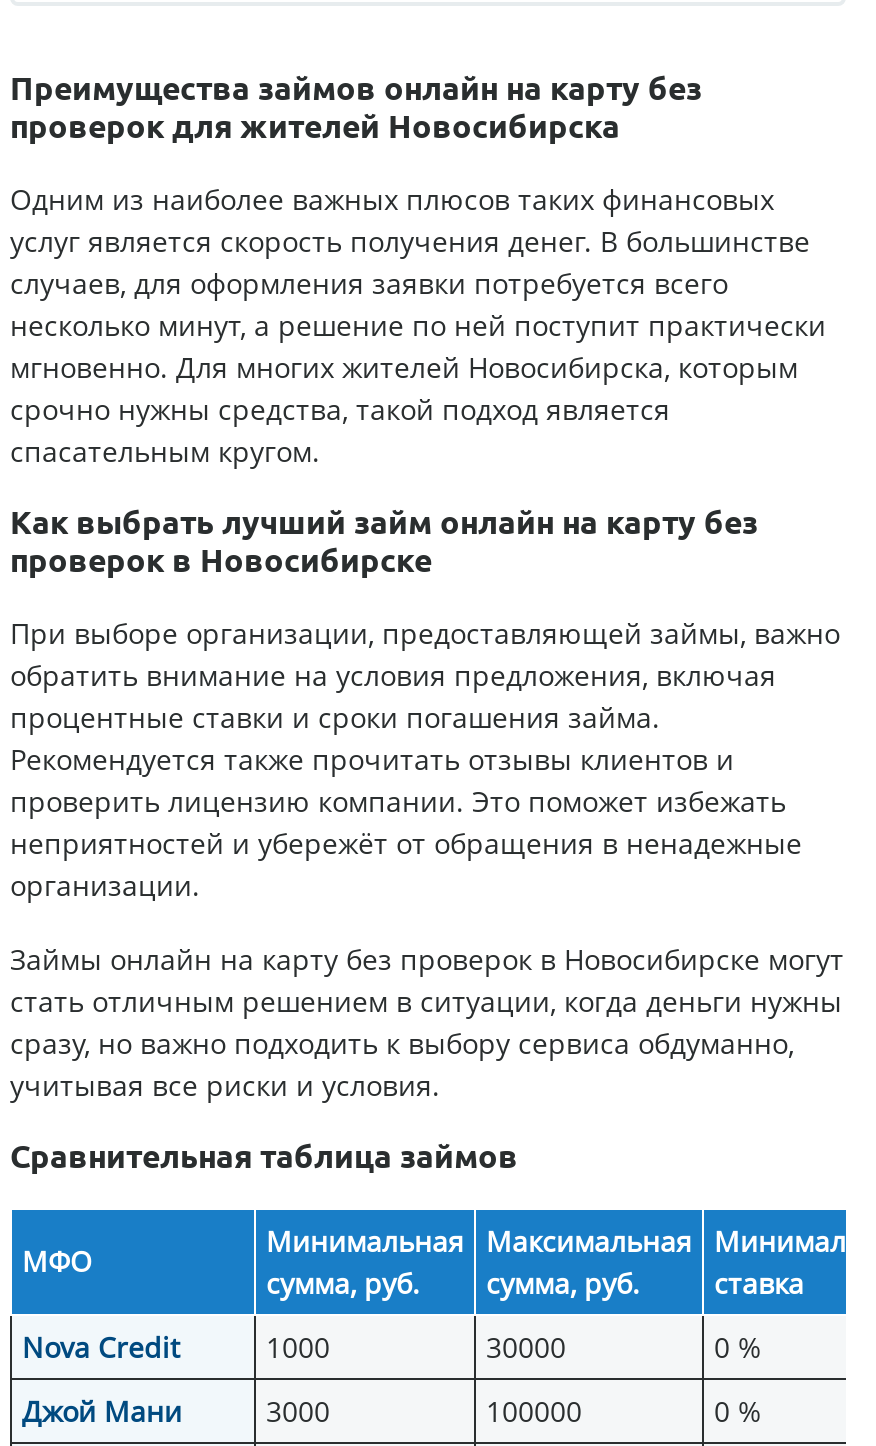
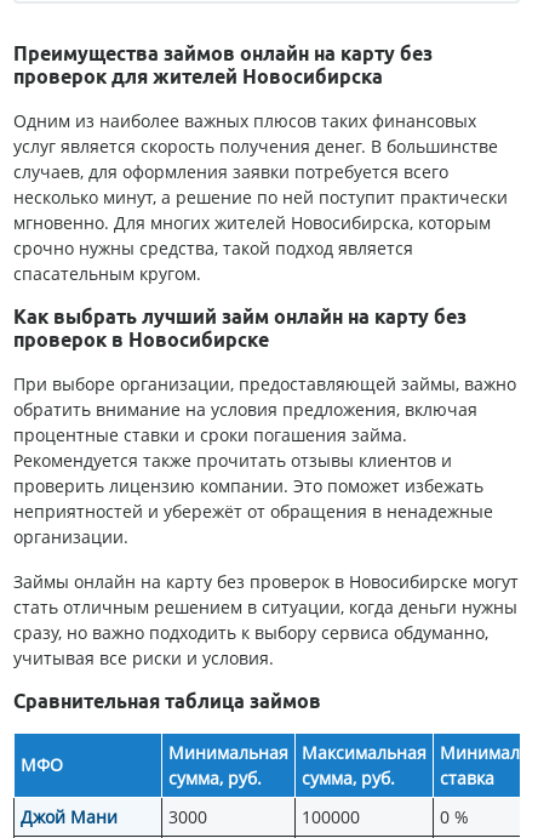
- Nova Credit
- 1000
- 30000
- 0 %
